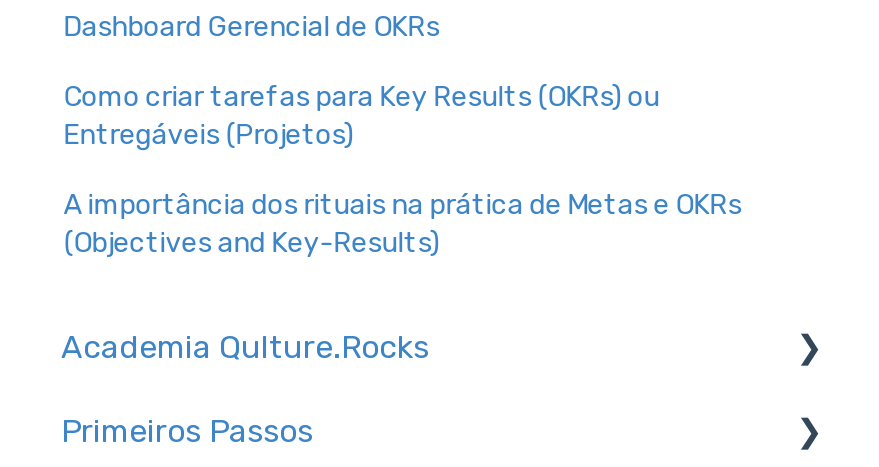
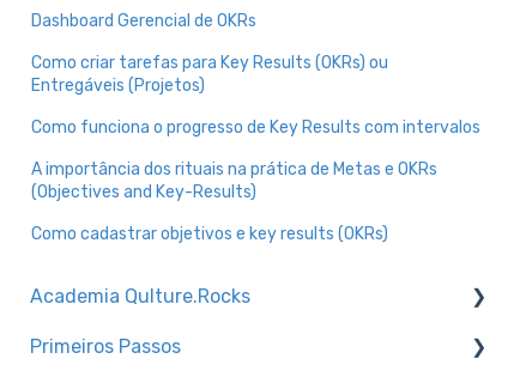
+ Como funciona o progresso de Key Results com intervalos

+ Como cadastrar objetivos e key results (OKRs)
